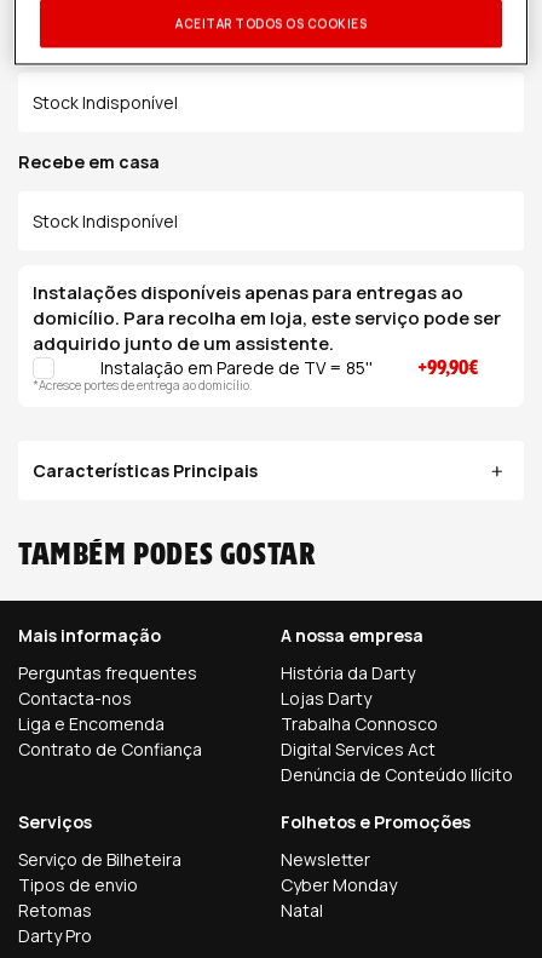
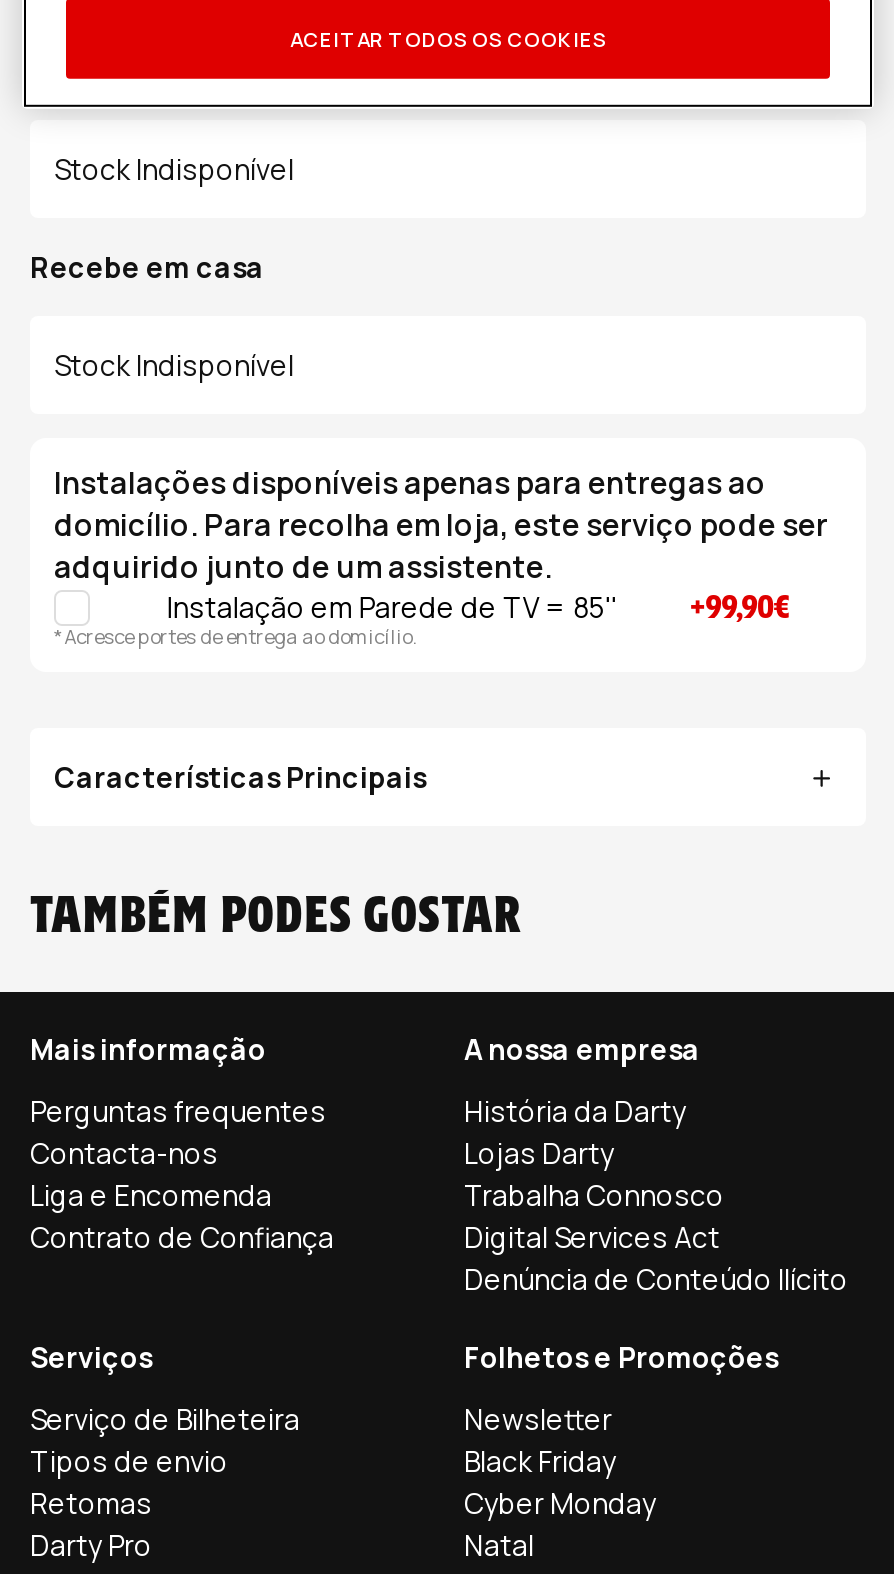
moved down: Cyber Monday | Natal

+ Black Friday
